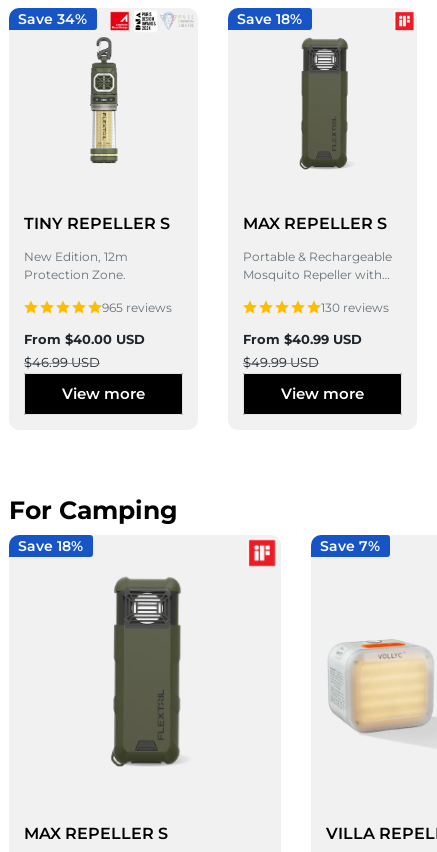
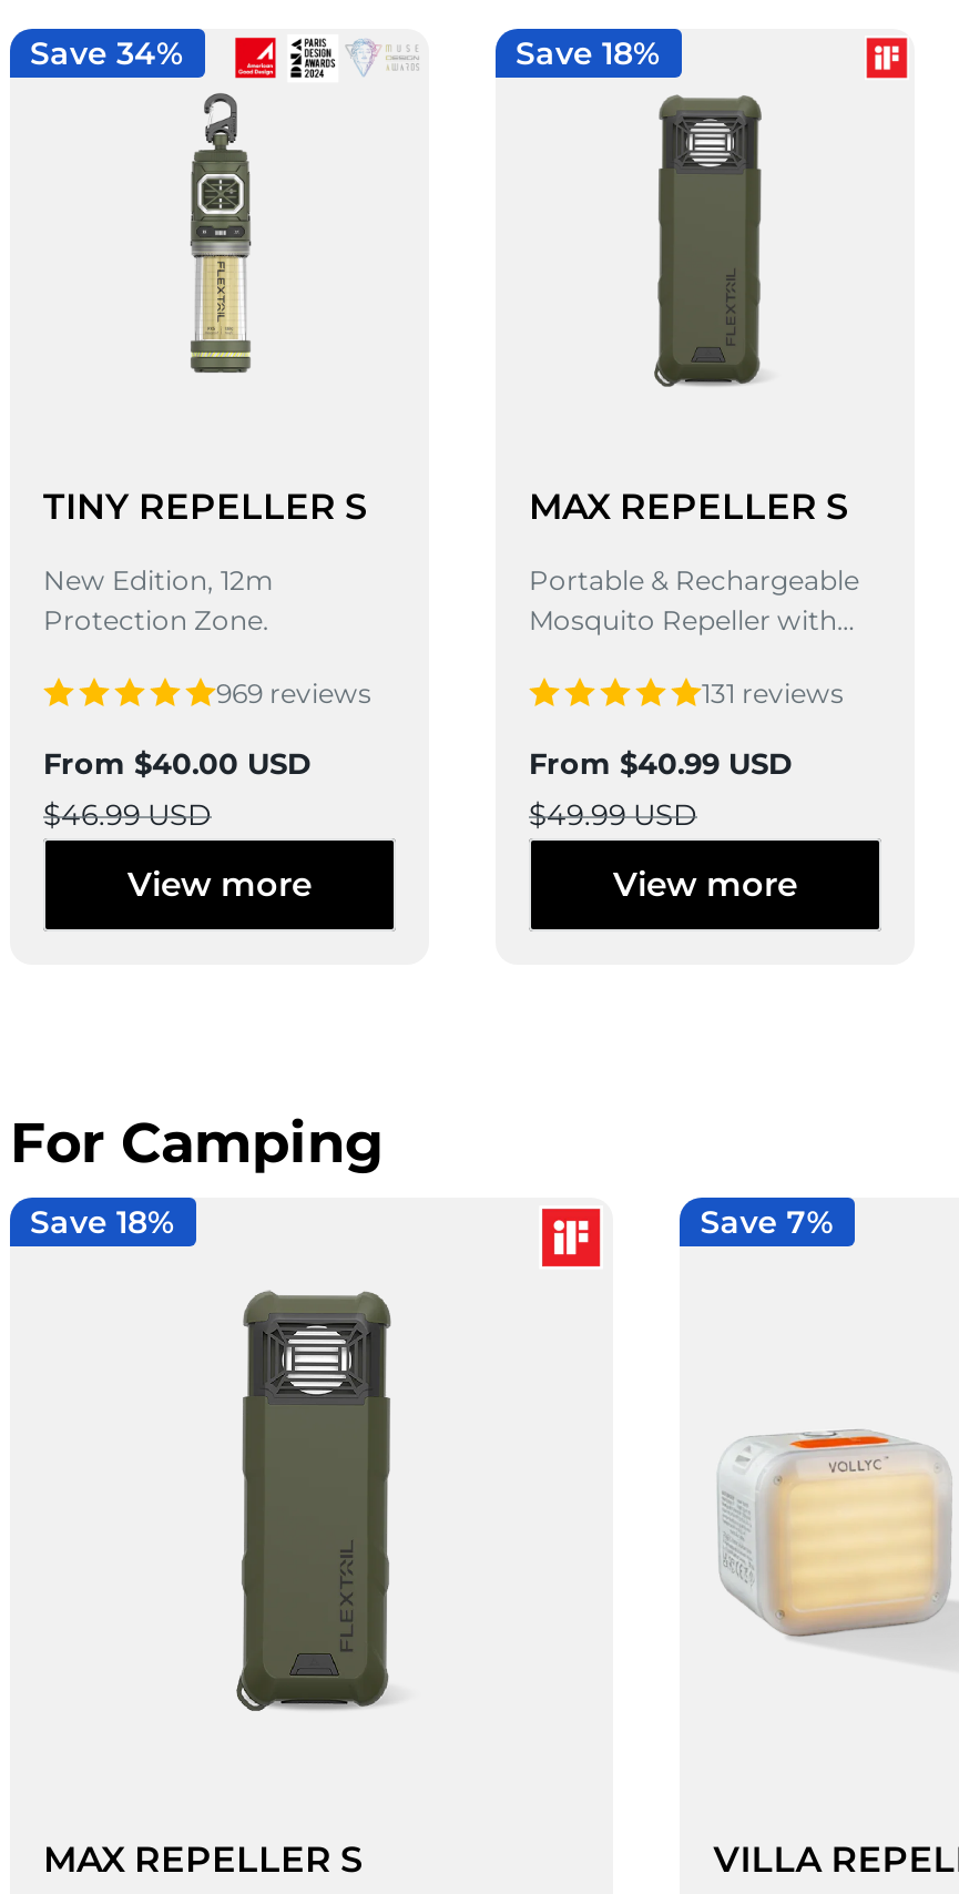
- 965 reviews
+ 969 reviews

- 130 reviews
+ 131 reviews
